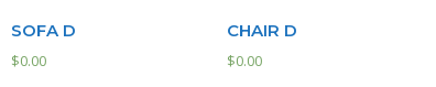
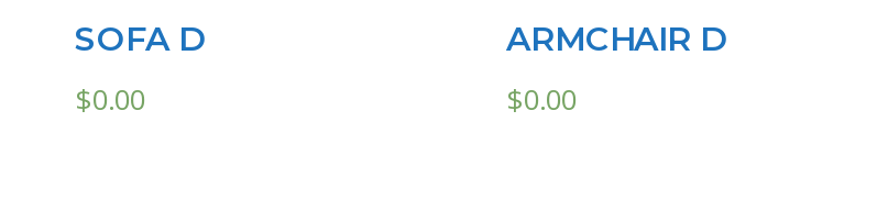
- CHAIR D
+ ARMCHAIR D
